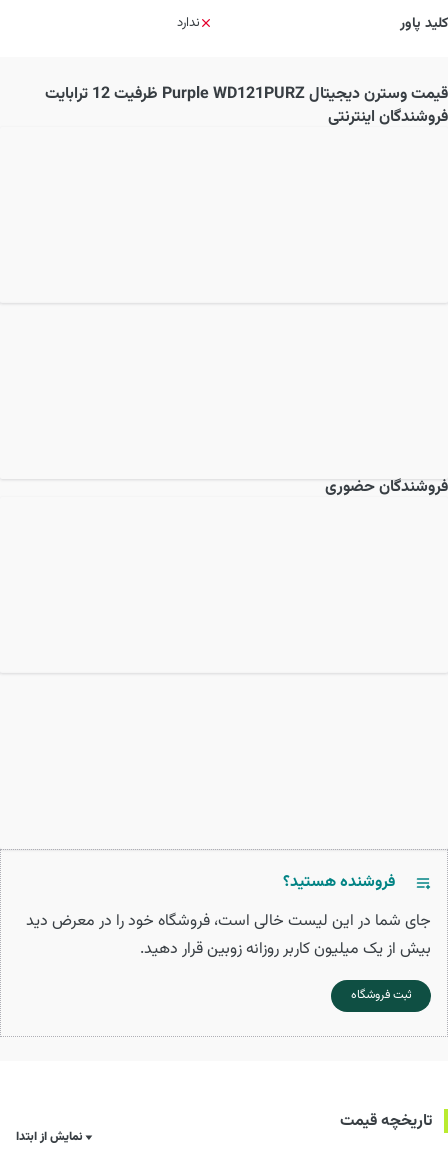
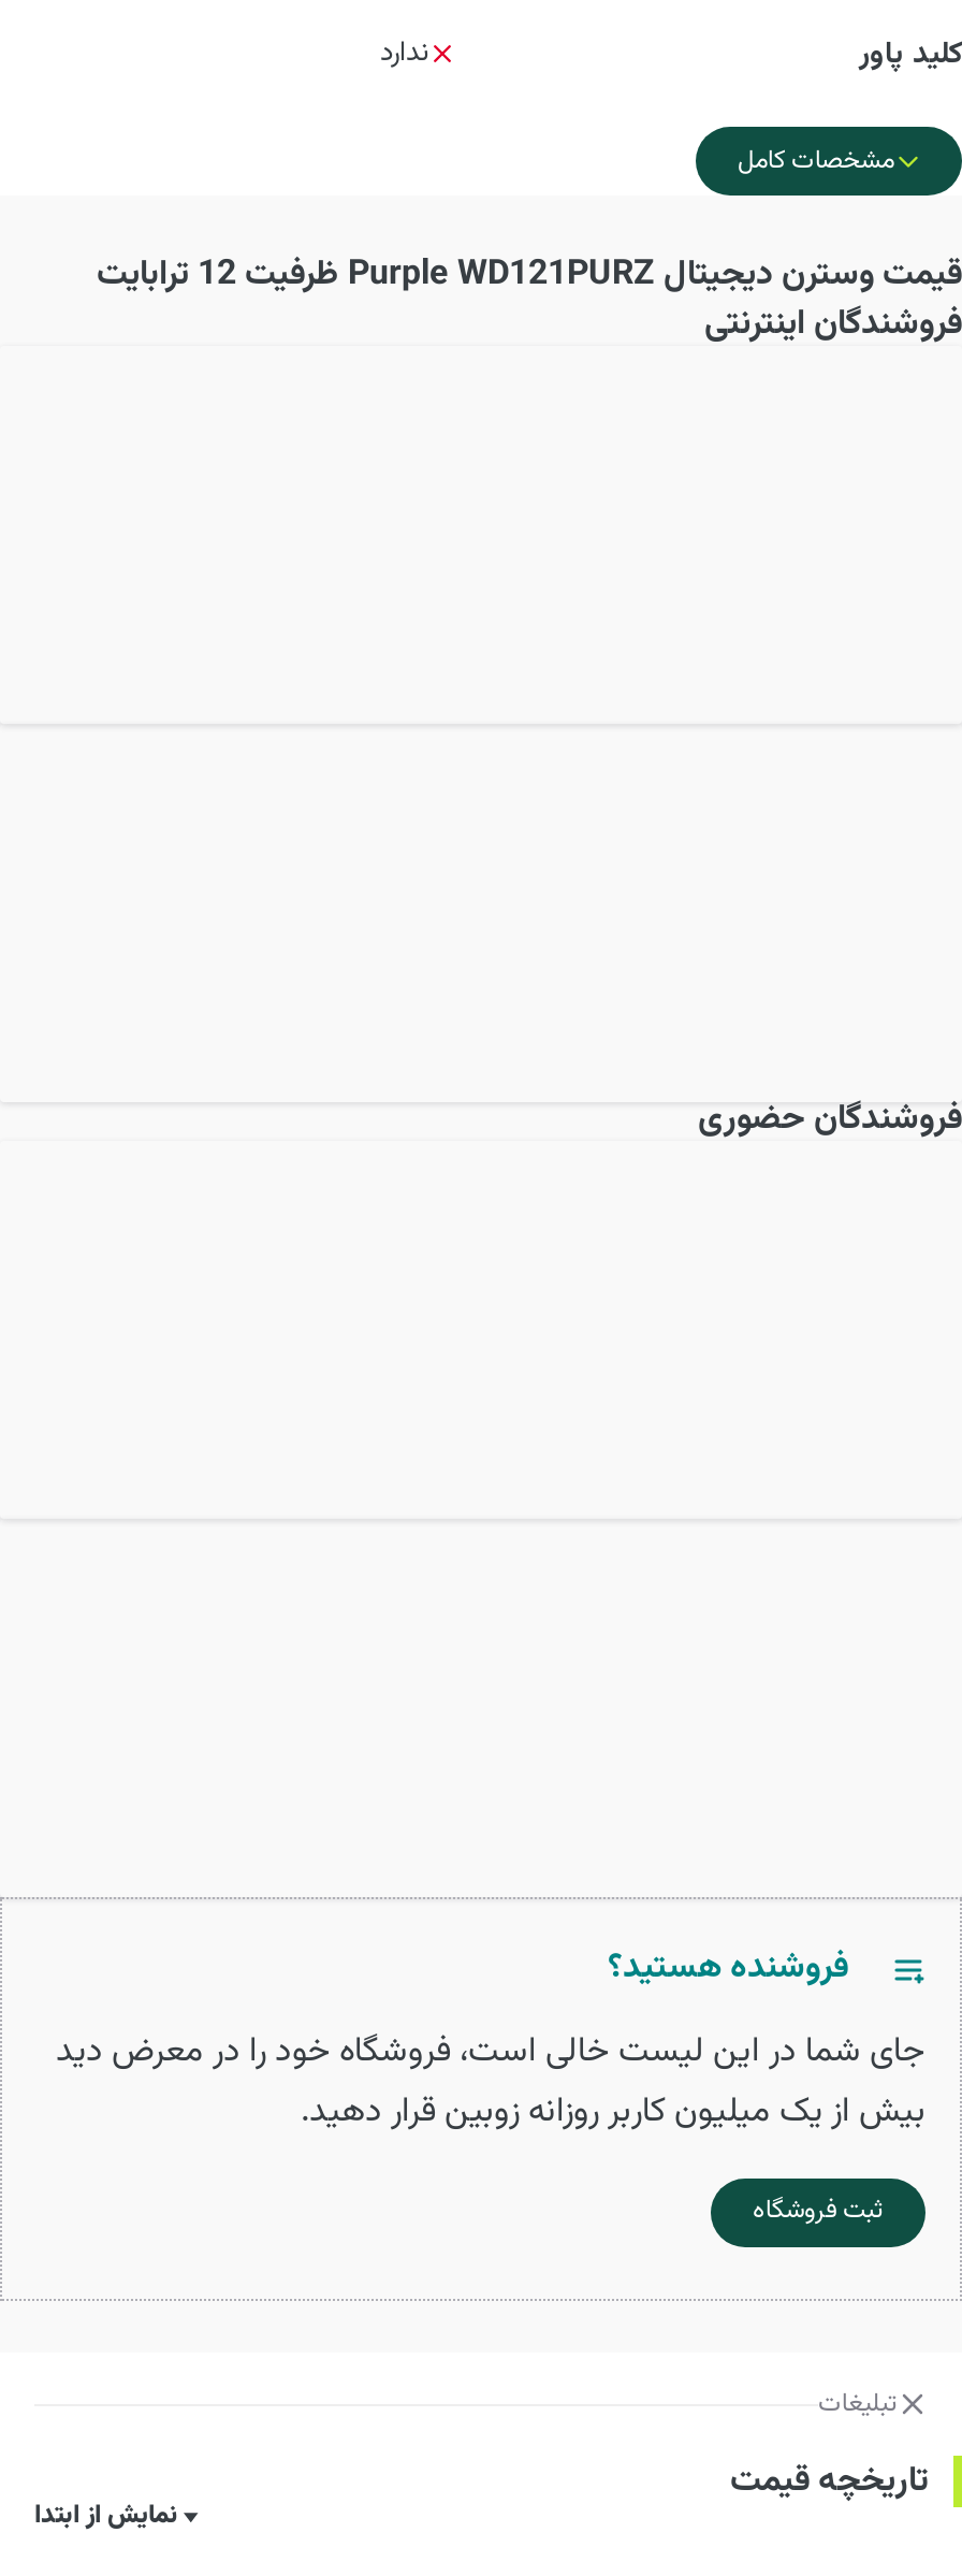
+ مشخصات کامل

+ تبلیغات
